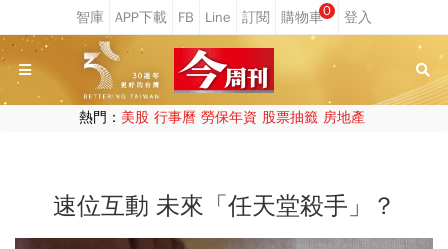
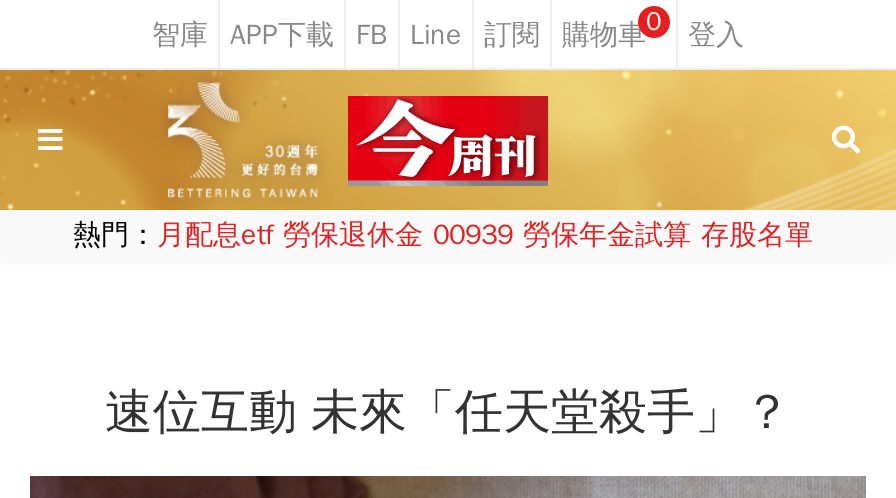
- 熱門：美股 行事曆 勞保年資 股票抽籤 房地產
+ 熱門：月配息etf 勞保退休金 00939 勞保年金試算 存股名單
